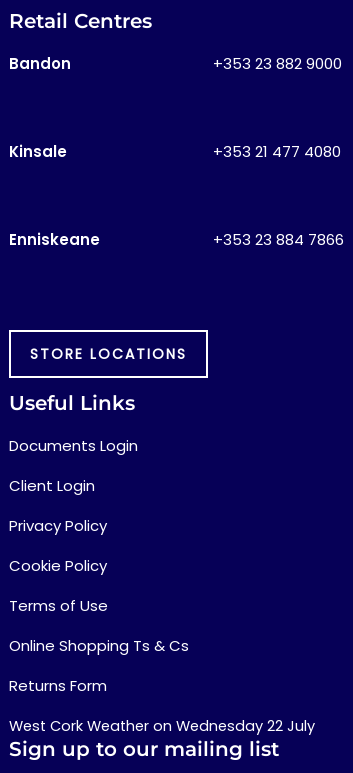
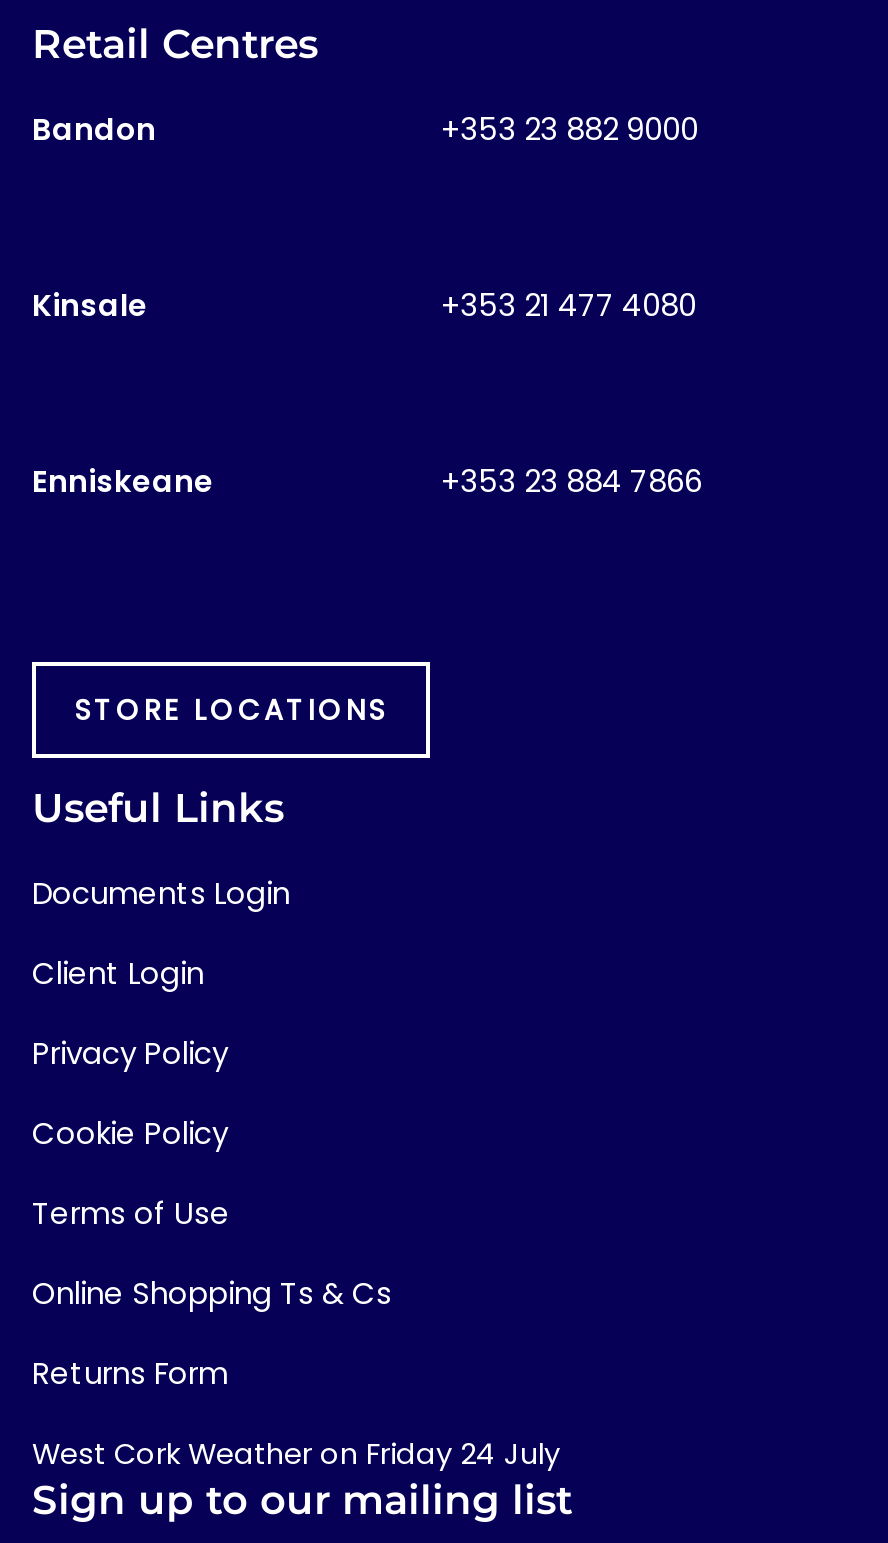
- West Cork Weather on Wednesday 22 July
+ West Cork Weather on Friday 24 July
